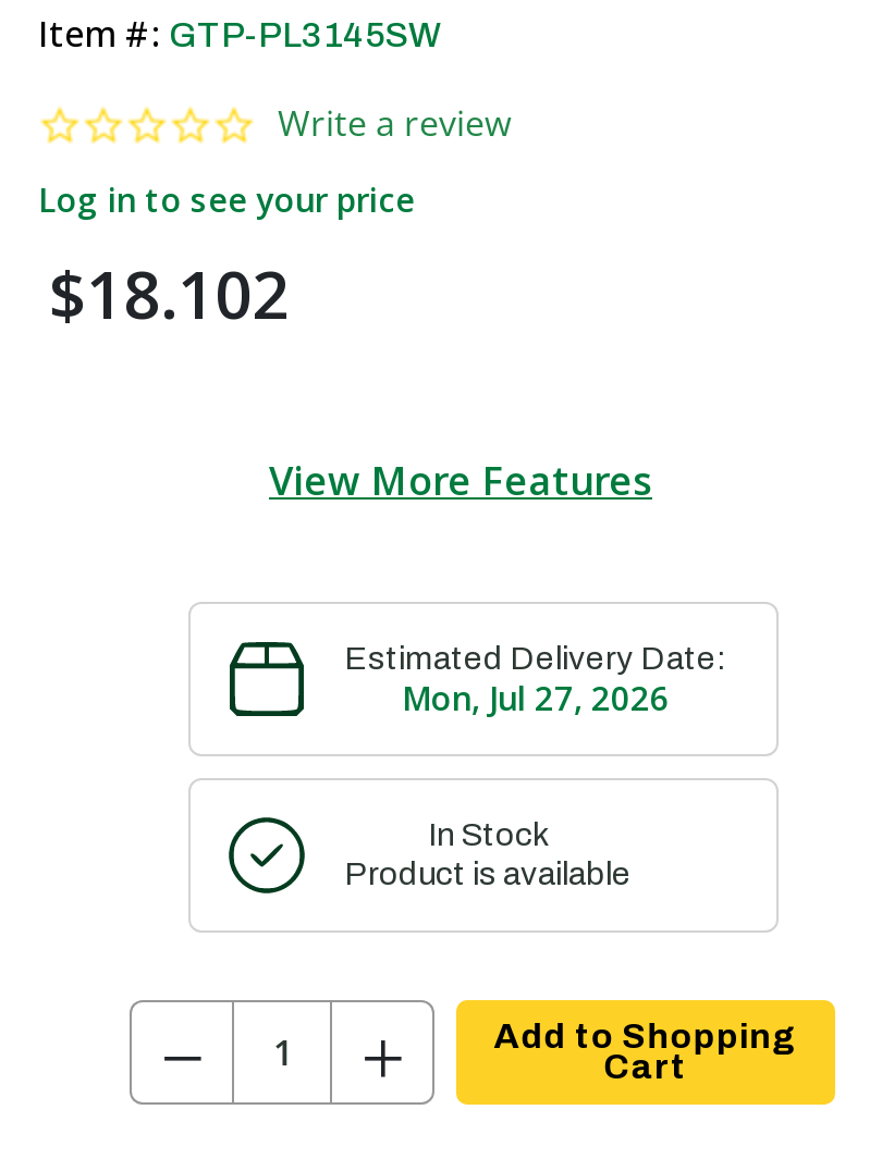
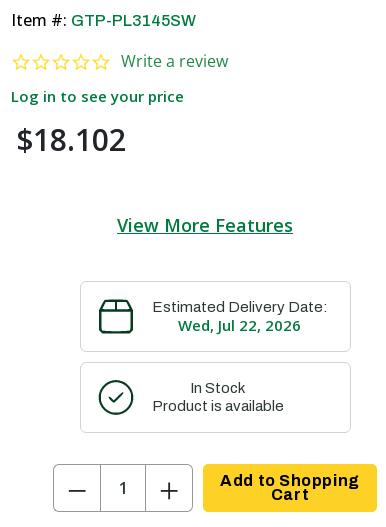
- Mon, Jul 27, 2026
+ Wed, Jul 22, 2026
